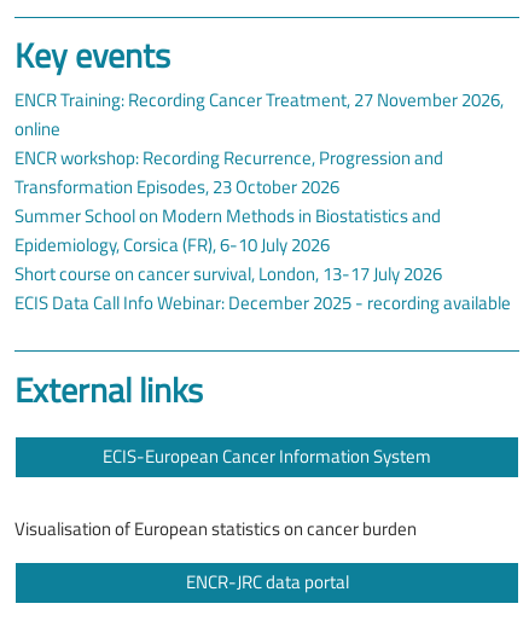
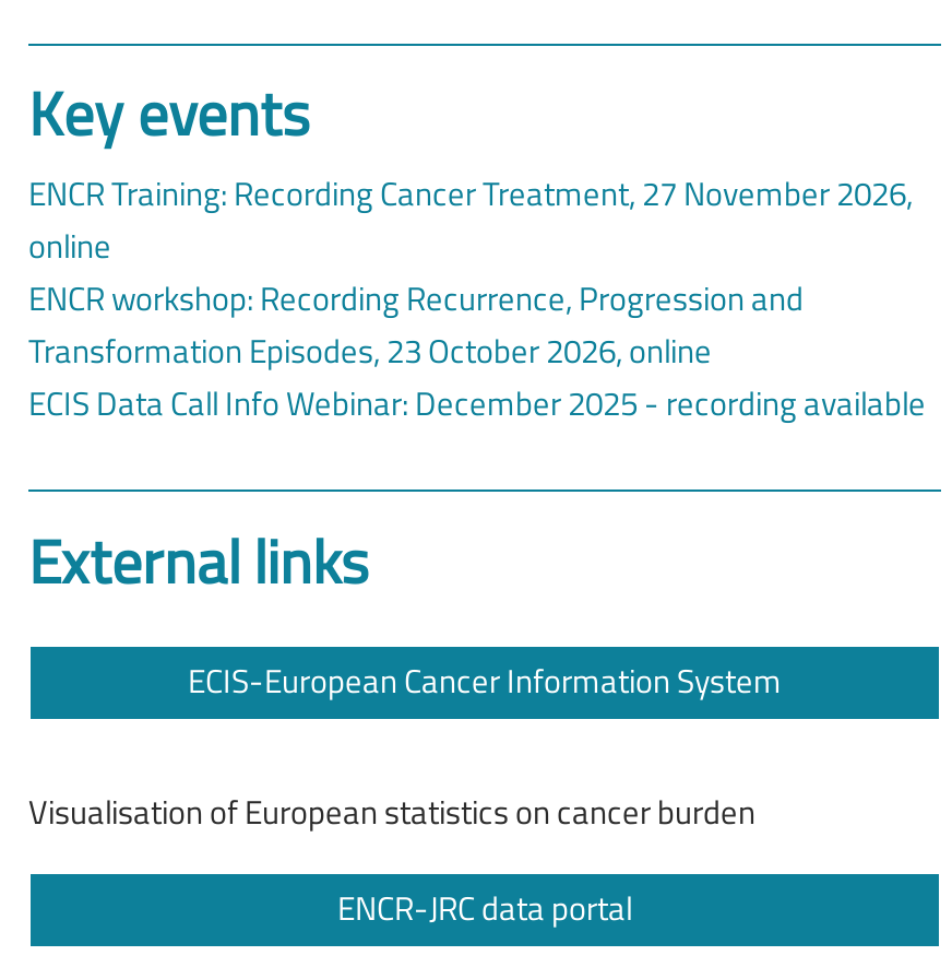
- Transformation Episodes, 23 October 2026
- Summer School on Modern Methods in Biostatistics and
- Epidemiology, Corsica (FR), 6-10 July 2026
- Short course on cancer survival, London, 13-17 July 2026
+ Transformation Episodes, 23 October 2026, online
